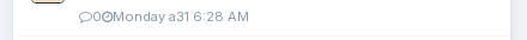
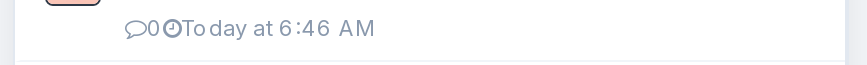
- 0 Monday a31 6:28 AM
+ 0 Today at 6:46 AM
